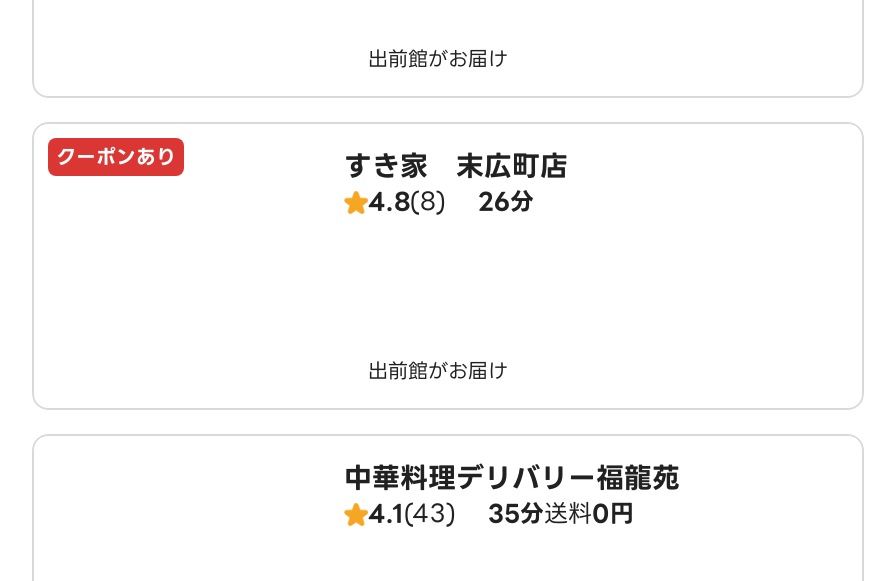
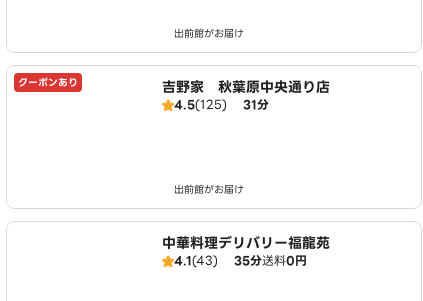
- すき家 末広町店
- 4.8(8)
- 26分
+ 吉野家 秋葉原中央通り店
+ 4.5(125)
+ 31分
